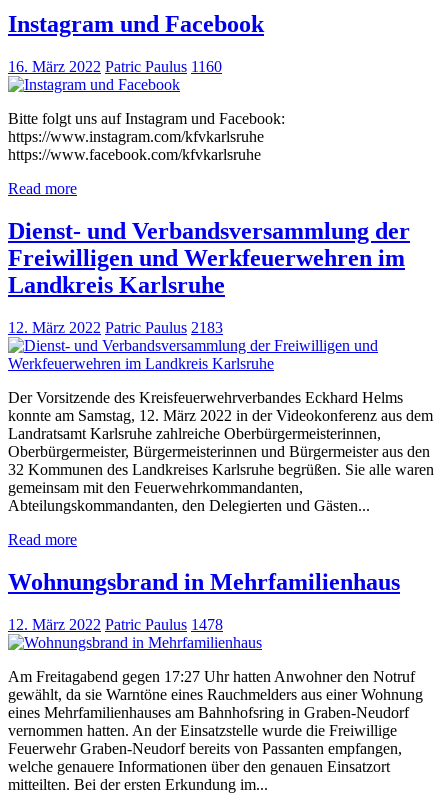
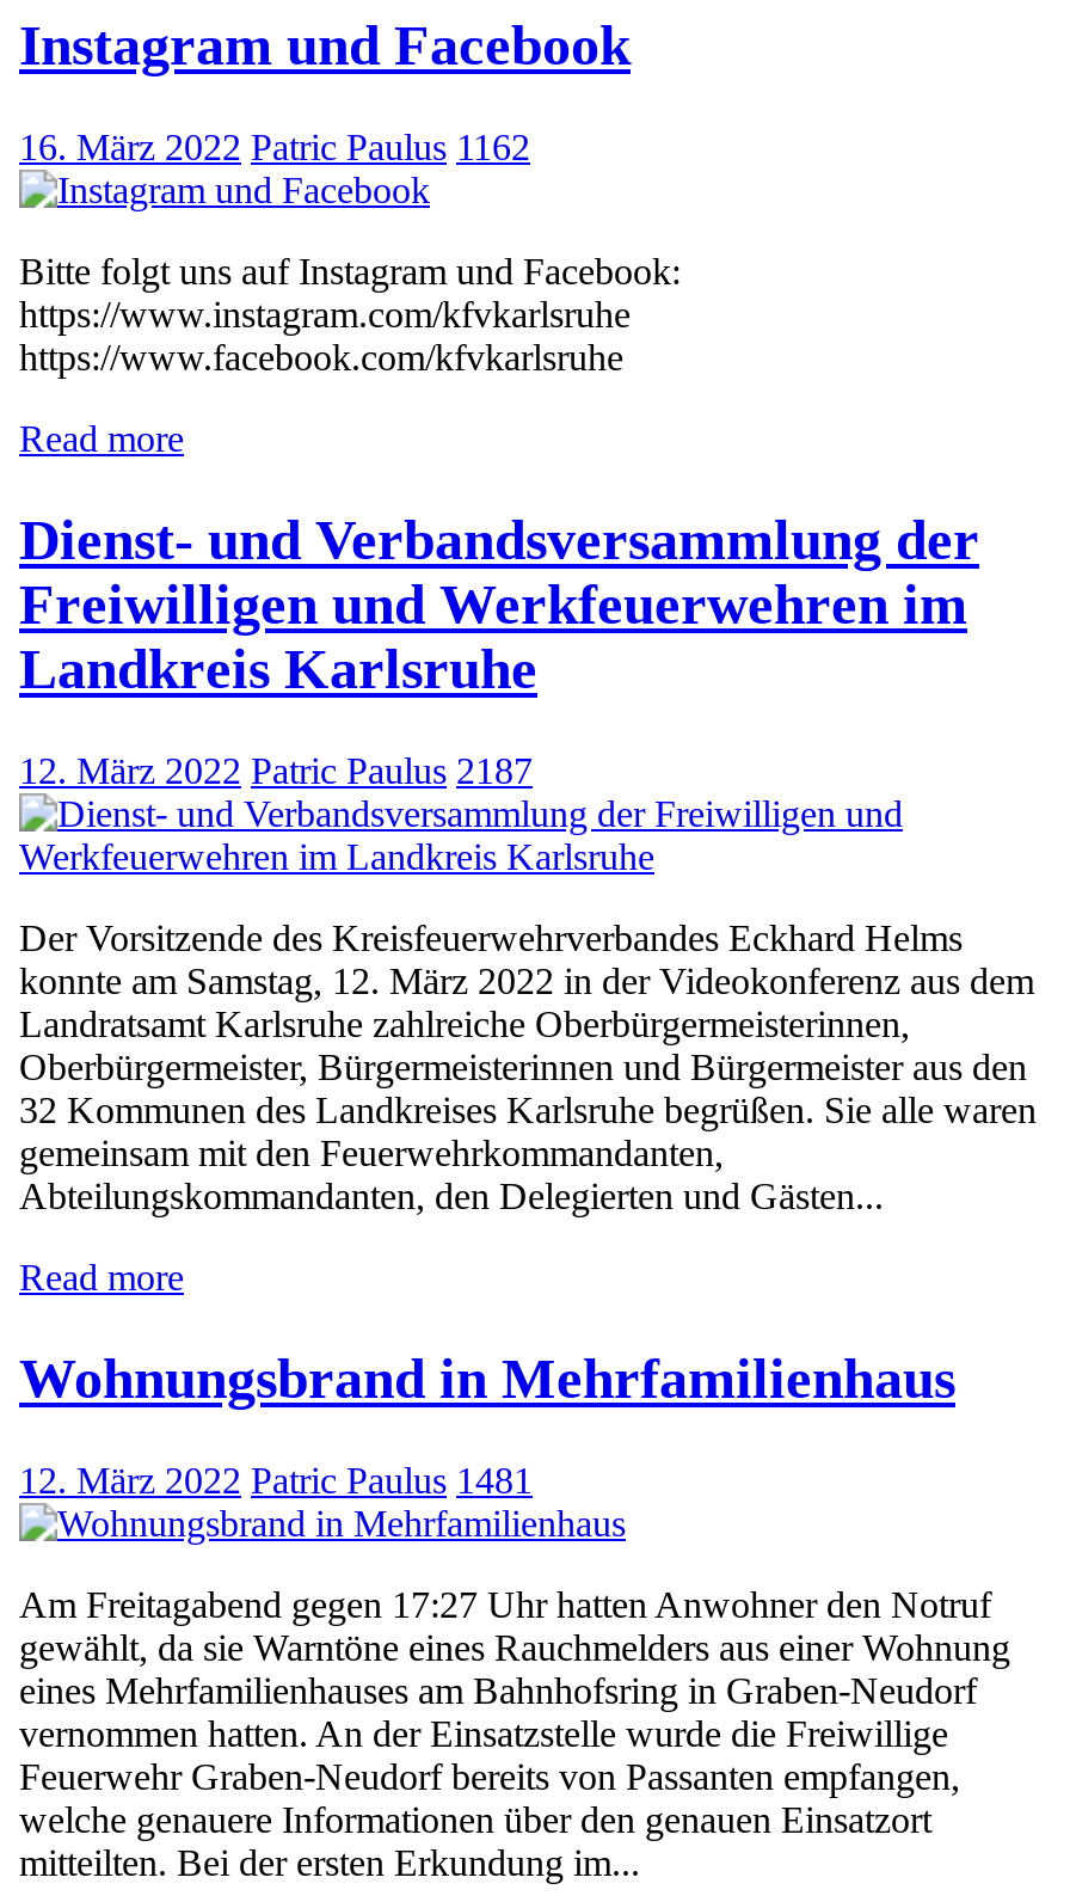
- 16. März 2022 Patric Paulus 1160
+ 16. März 2022 Patric Paulus 1162

- 12. März 2022 Patric Paulus 2183
+ 12. März 2022 Patric Paulus 2187

- 12. März 2022 Patric Paulus 1478
+ 12. März 2022 Patric Paulus 1481
